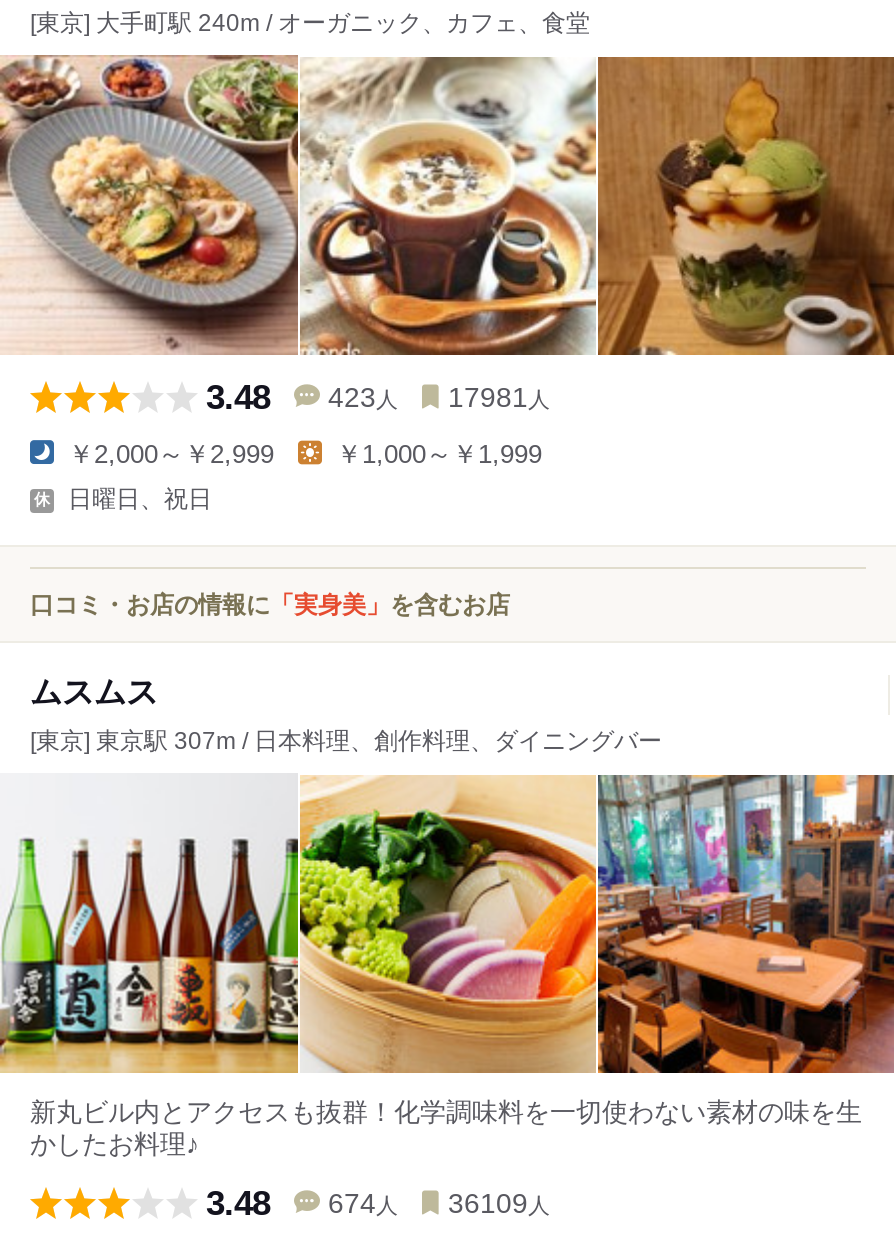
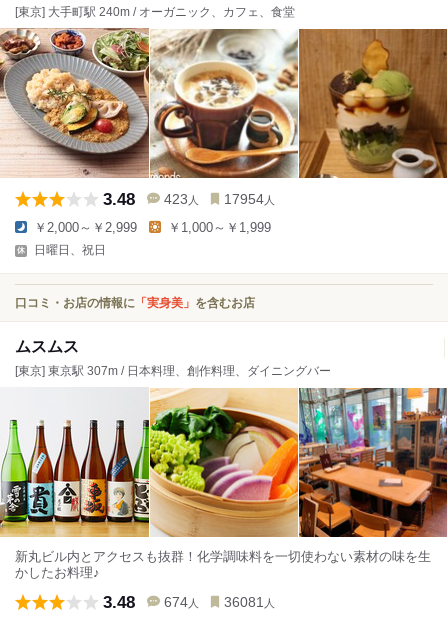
- 3.48 423人 17981人
+ 3.48 423人 17954人

- 3.48 674人 36109人
+ 3.48 674人 36081人
